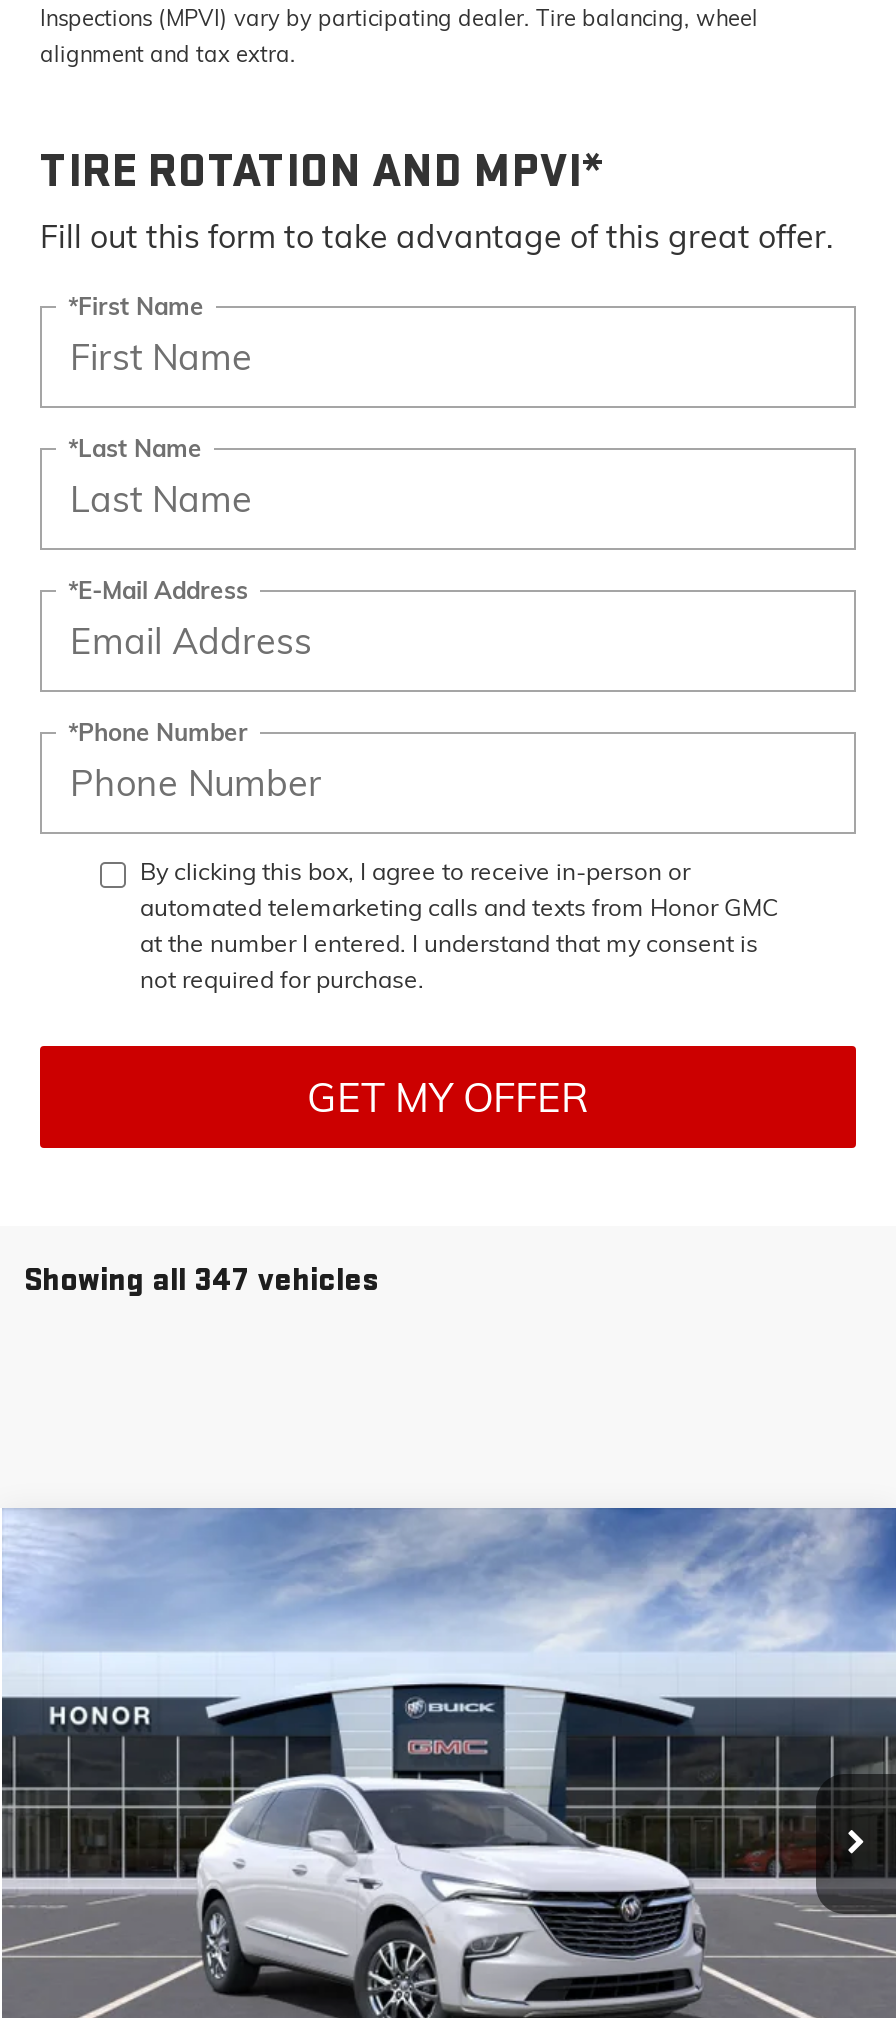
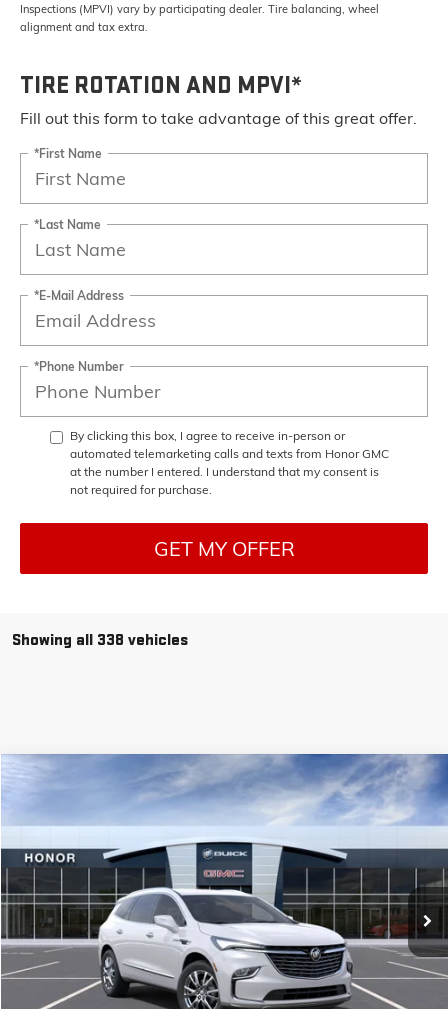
- Showing all 347 vehicles
+ Showing all 338 vehicles
